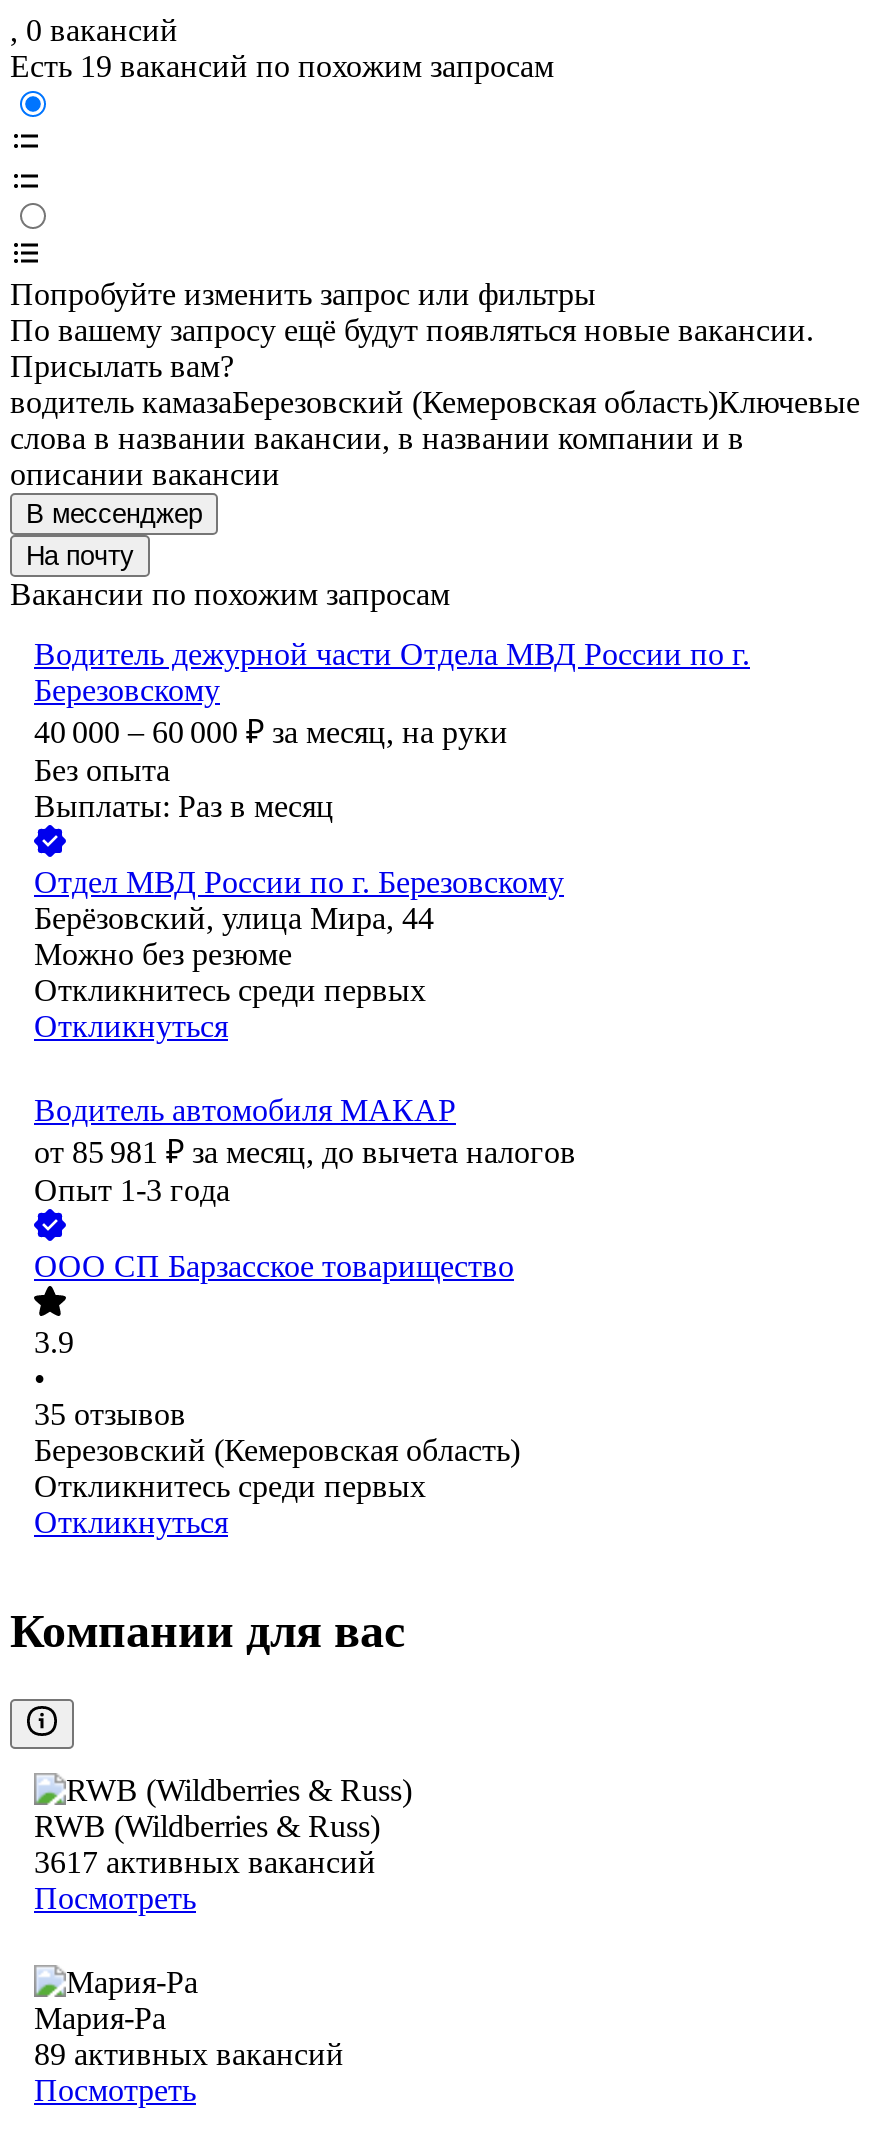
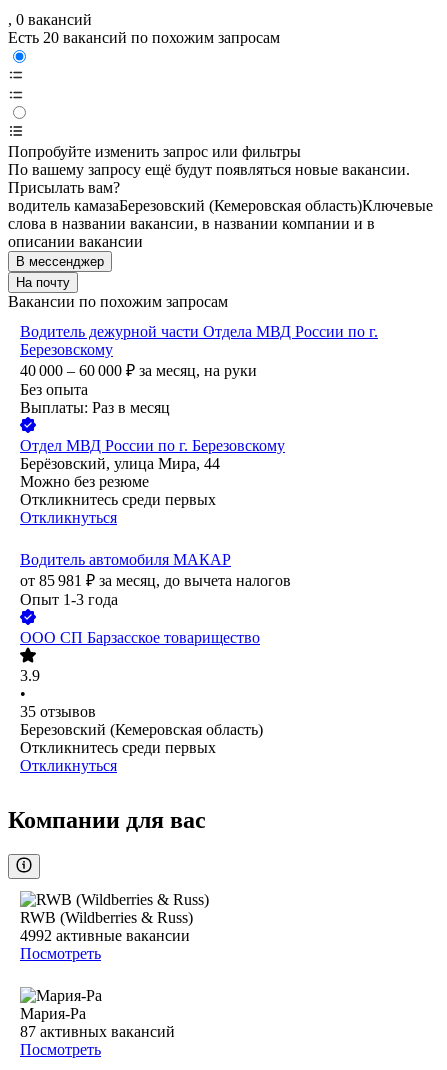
- Есть 19 вакансий по похожим запросам
+ Есть 20 вакансий по похожим запросам

- 3617 активных вакансий
+ 4992 активные вакансии

- 89 активных вакансий
+ 87 активных вакансий
